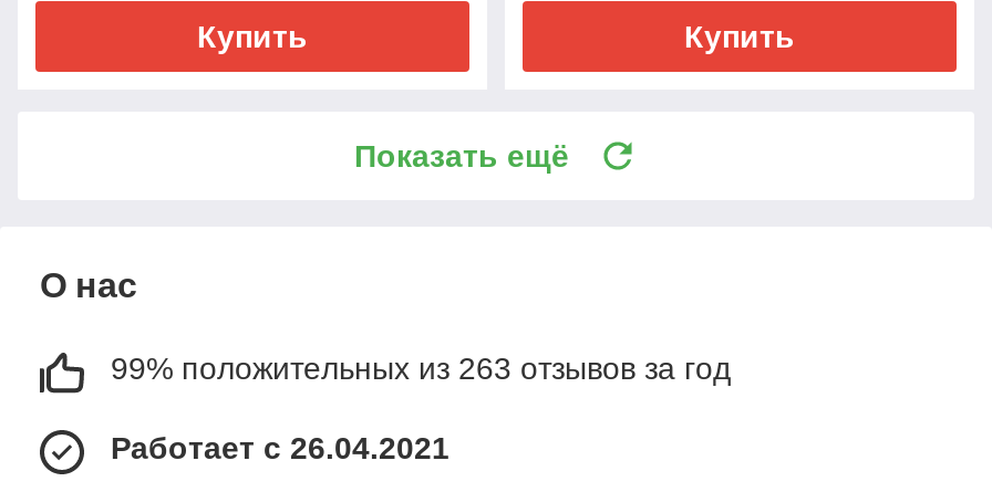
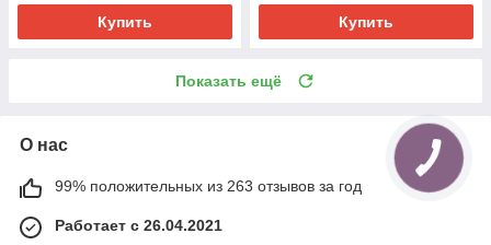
+ [image]
